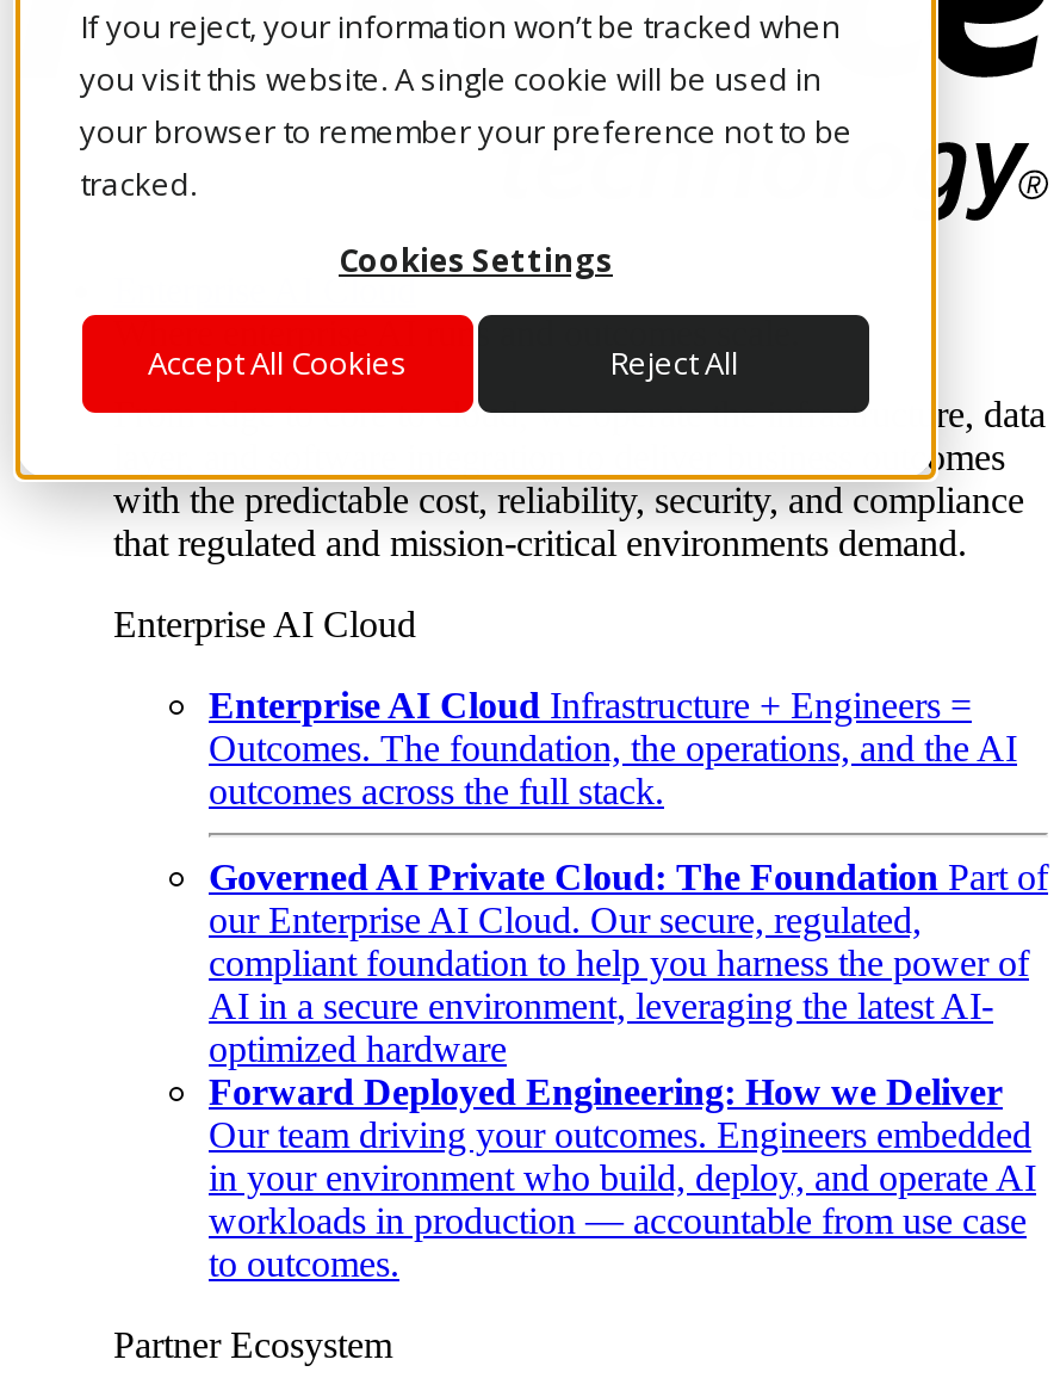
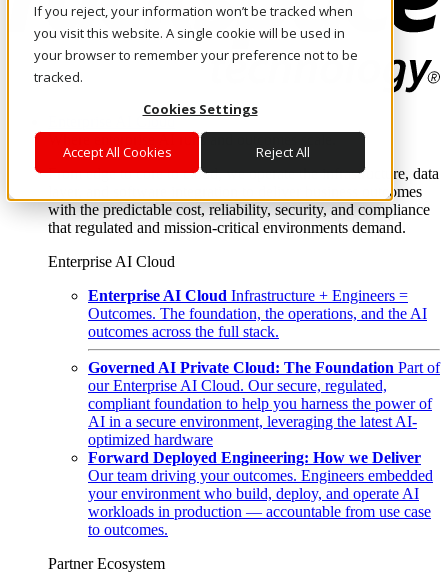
- in your environment who build, deploy, and operate AI
+ your environment who build, deploy, and operate AI
